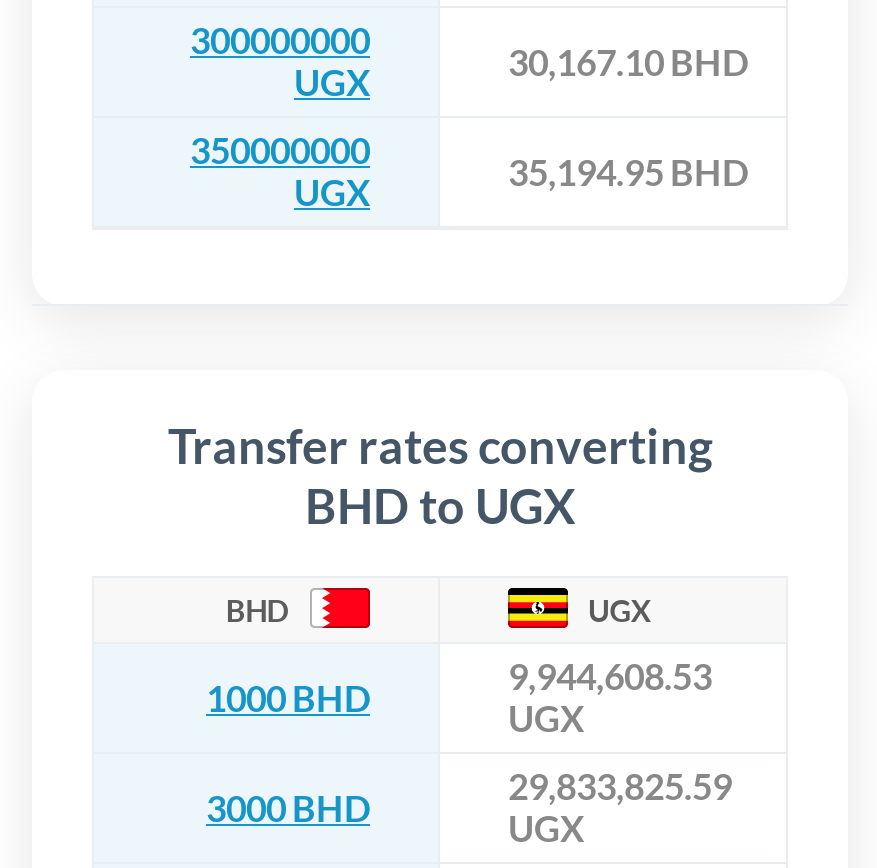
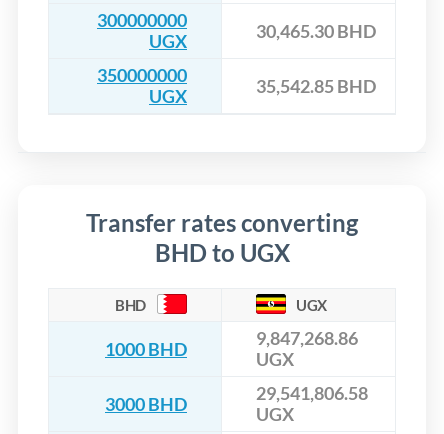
- 30,167.10 BHD
+ 30,465.30 BHD

- 35,194.95 BHD
+ 35,542.85 BHD

- 9,944,608.53
+ 9,847,268.86

- 29,833,825.59
+ 29,541,806.58
